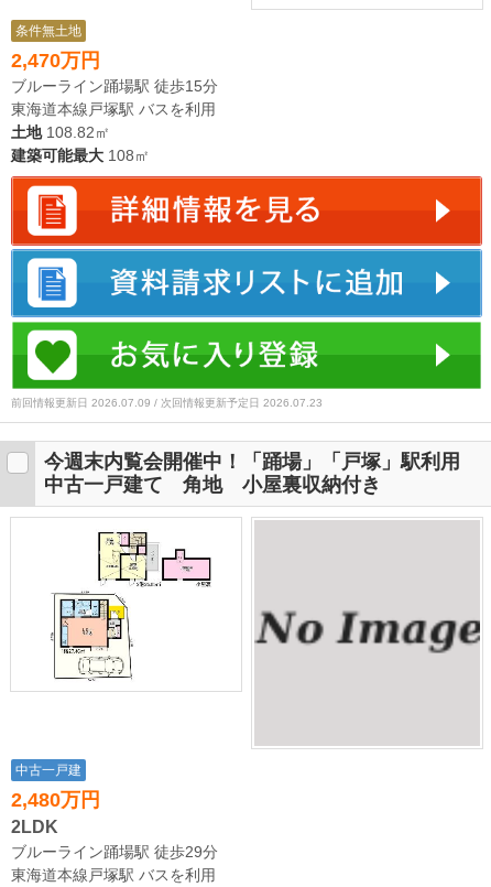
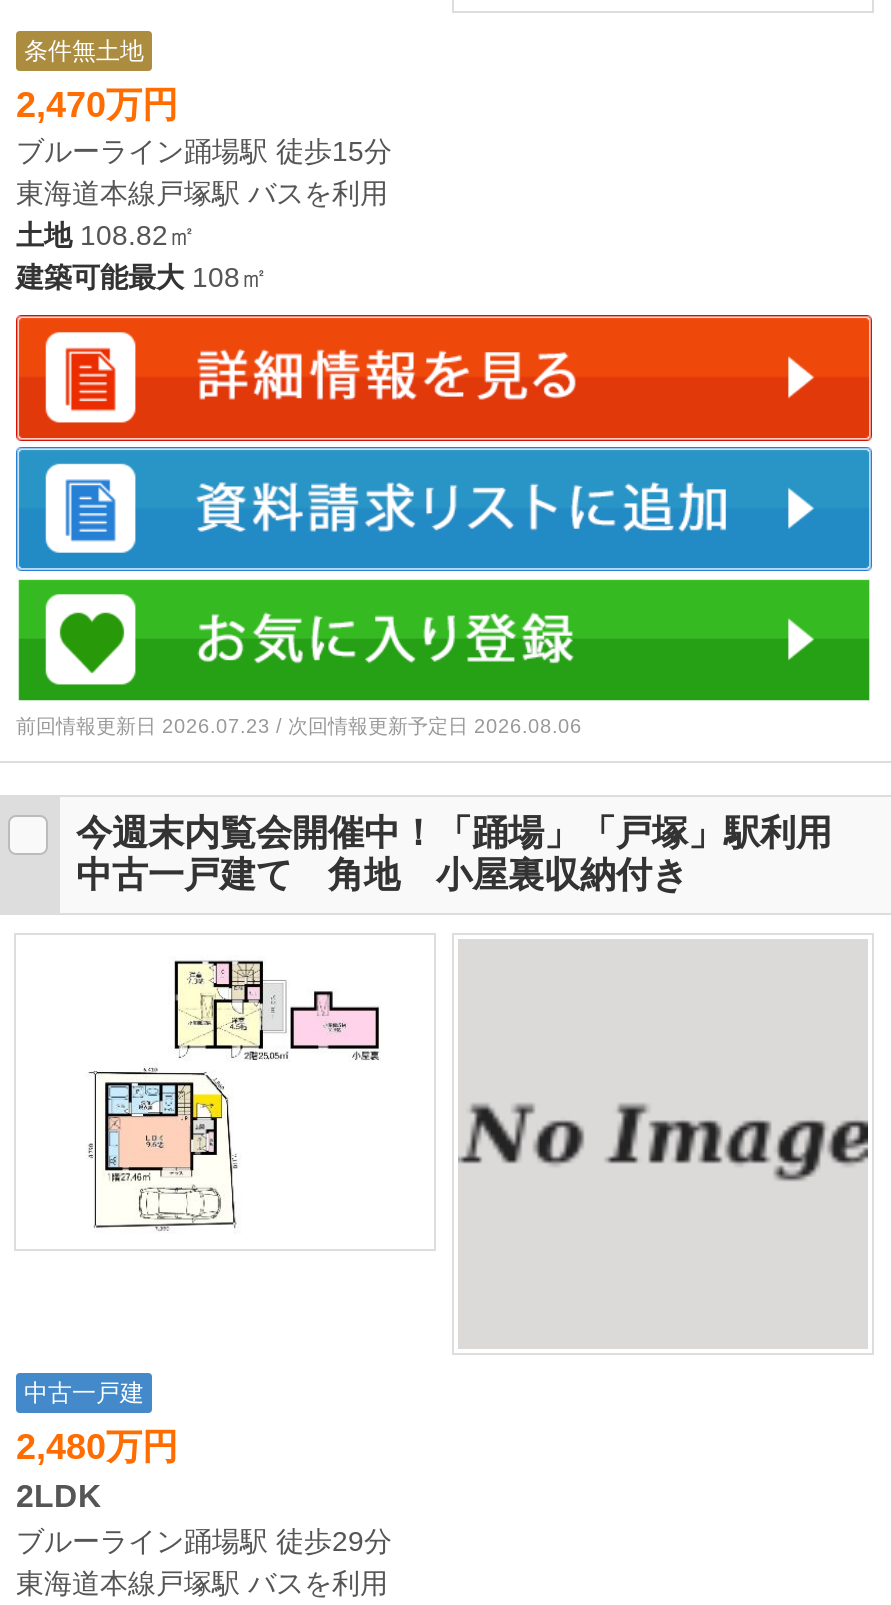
- 前回情報更新日 2026.07.09 / 次回情報更新予定日 2026.07.23
+ 前回情報更新日 2026.07.23 / 次回情報更新予定日 2026.08.06
